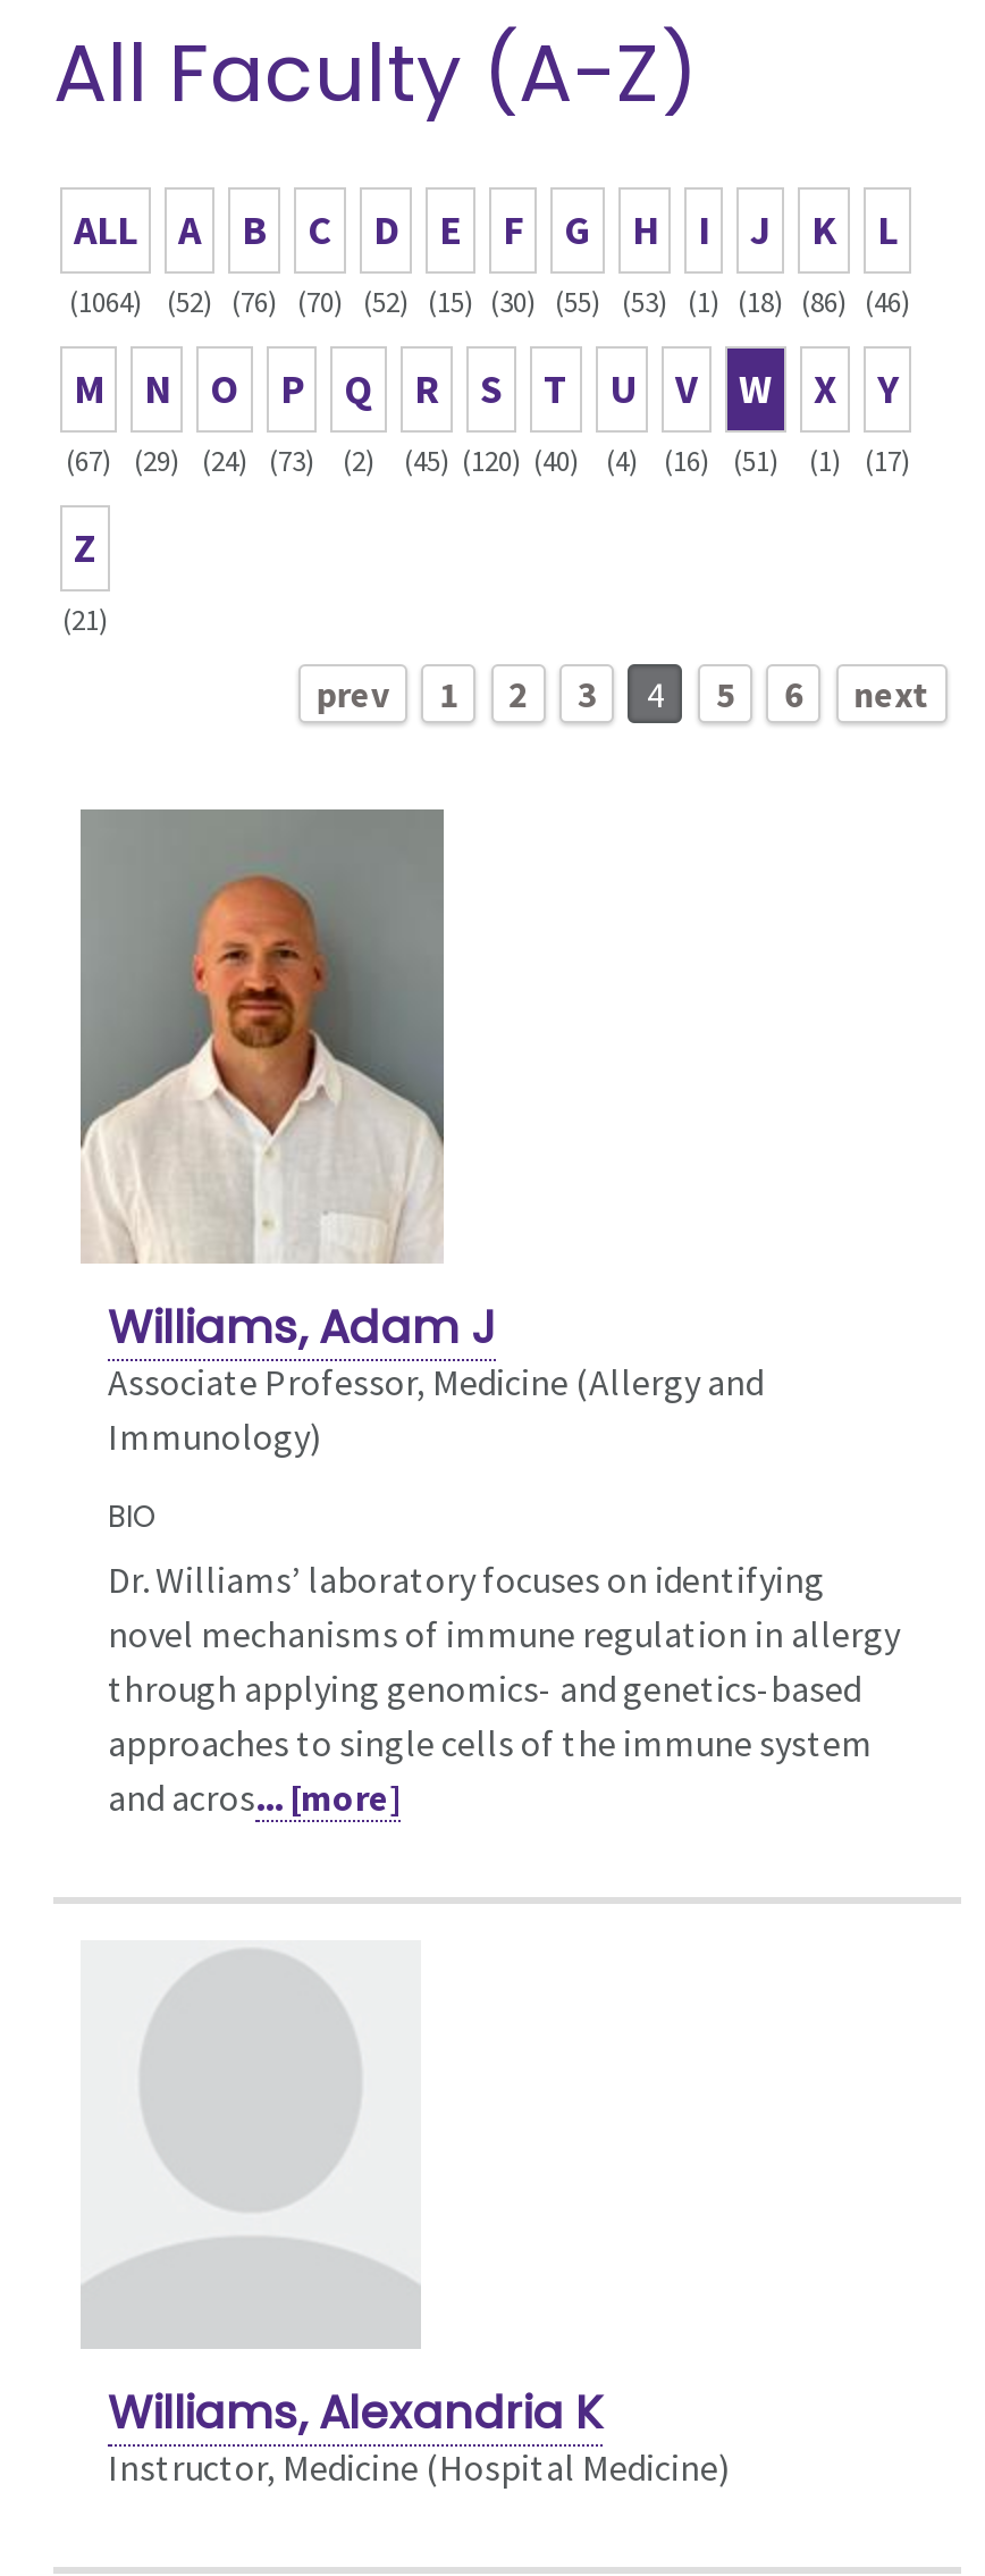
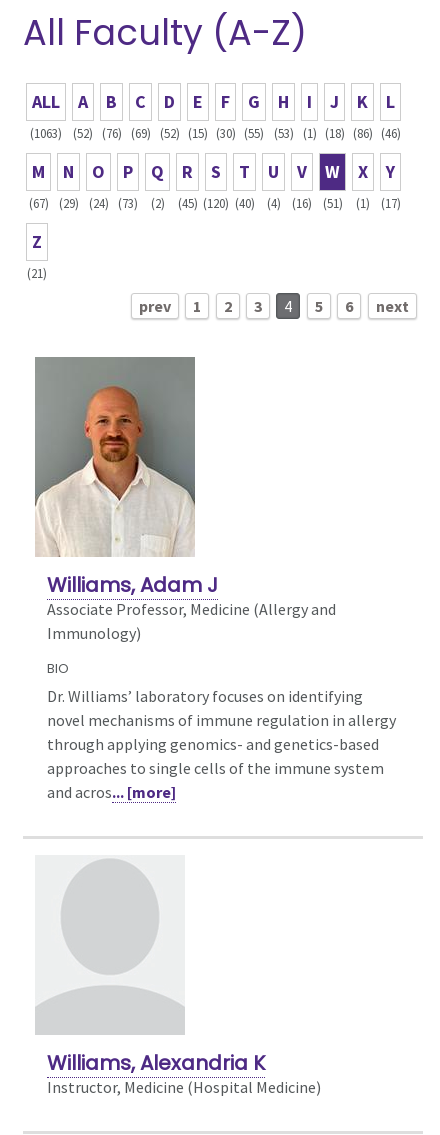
- (1064)
+ (1063)

- (70)
+ (69)
